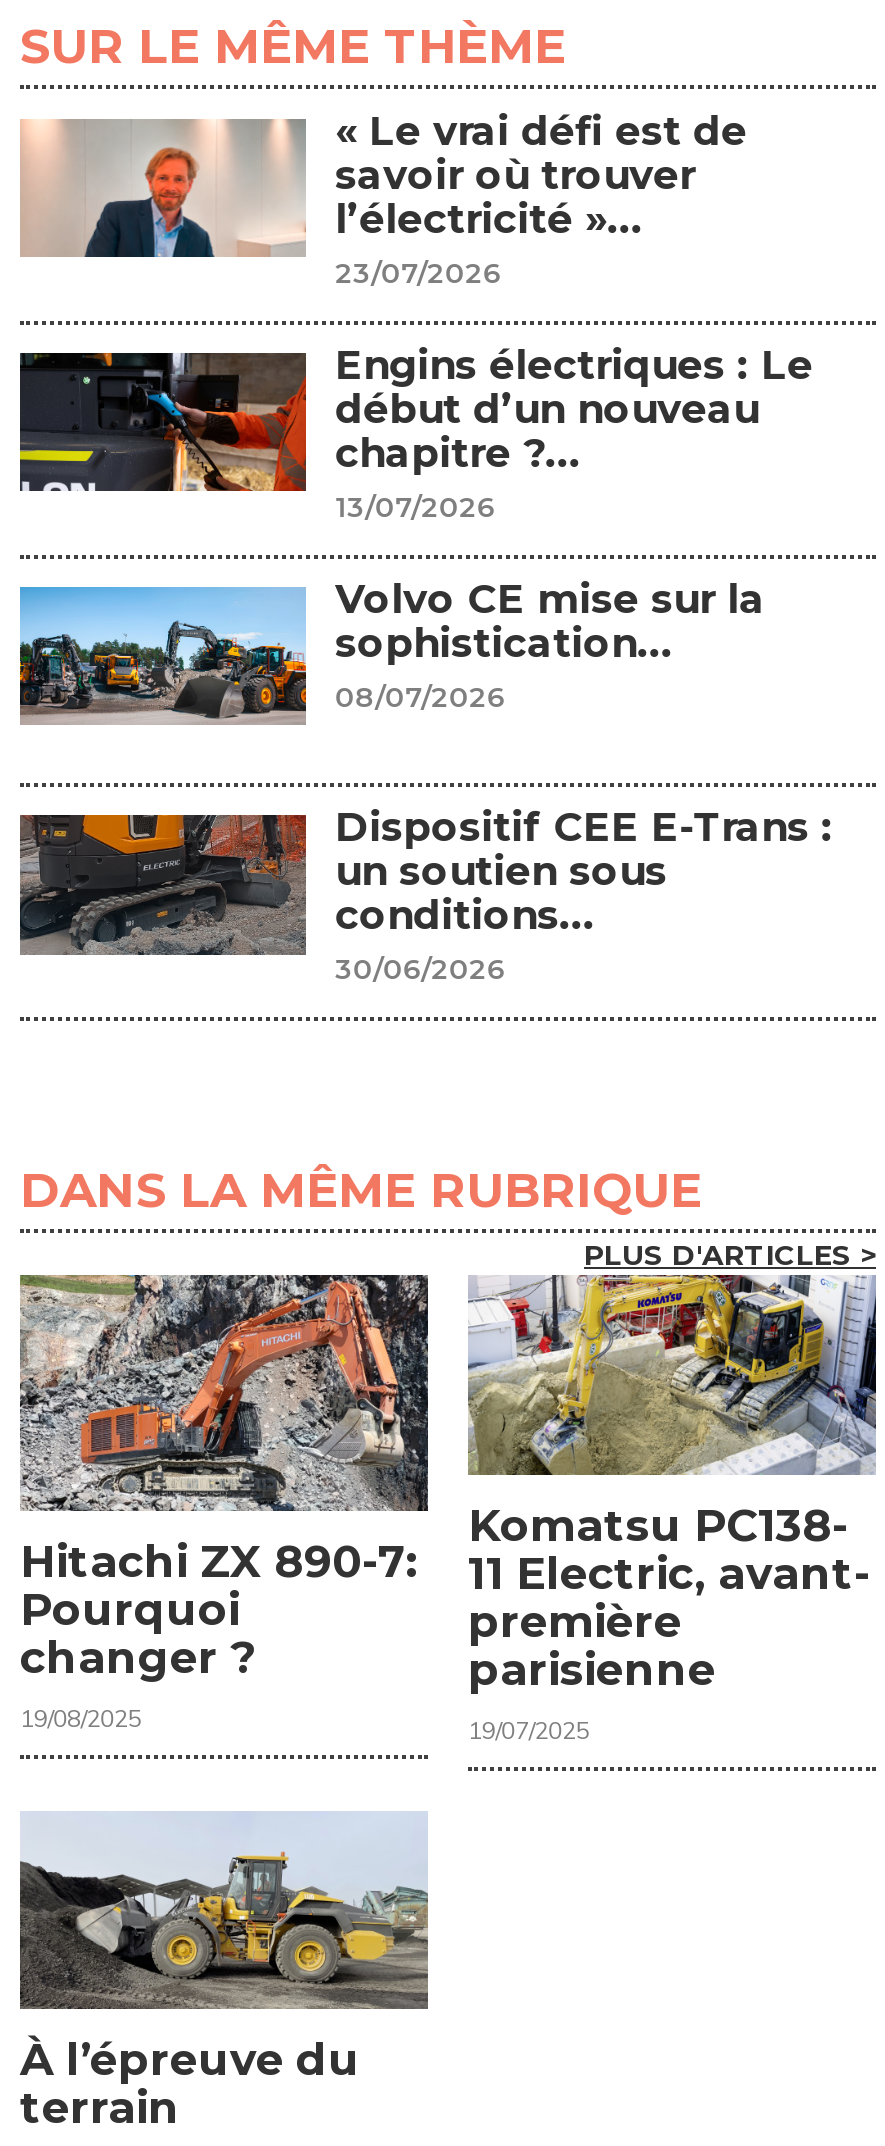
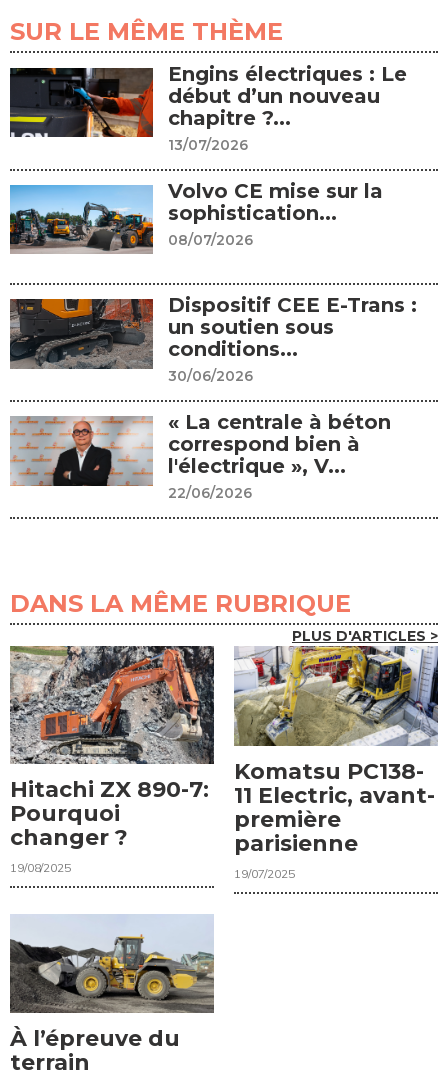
- [image]
- « Le vrai défi est de
- savoir où trouver
- l’électricité »...
- 23/07/2026

moved up: [image] | Engins électriques : Le | début d’un nouveau | ... | conditions... | 30/06/2026

+ [image]
+ « La centrale à béton
+ correspond bien à
+ l'électrique », V...
+ 22/06/2026
